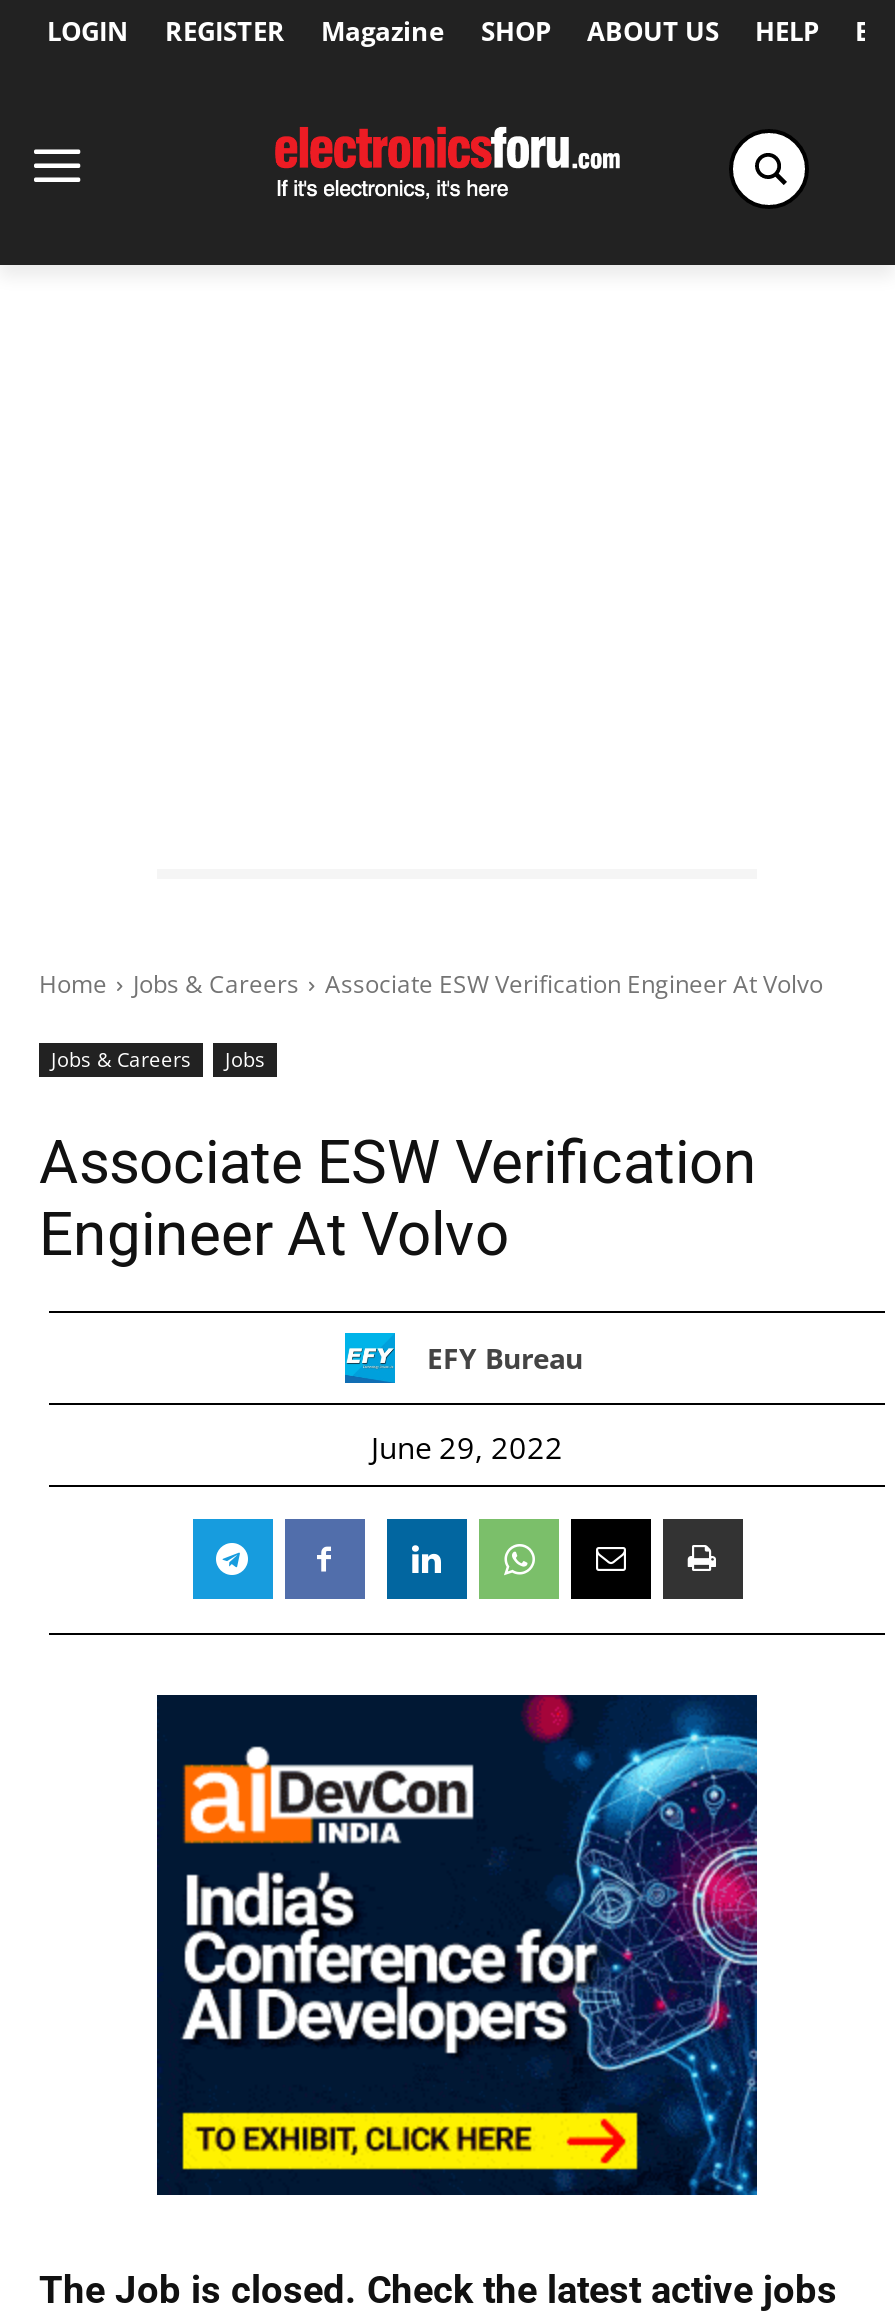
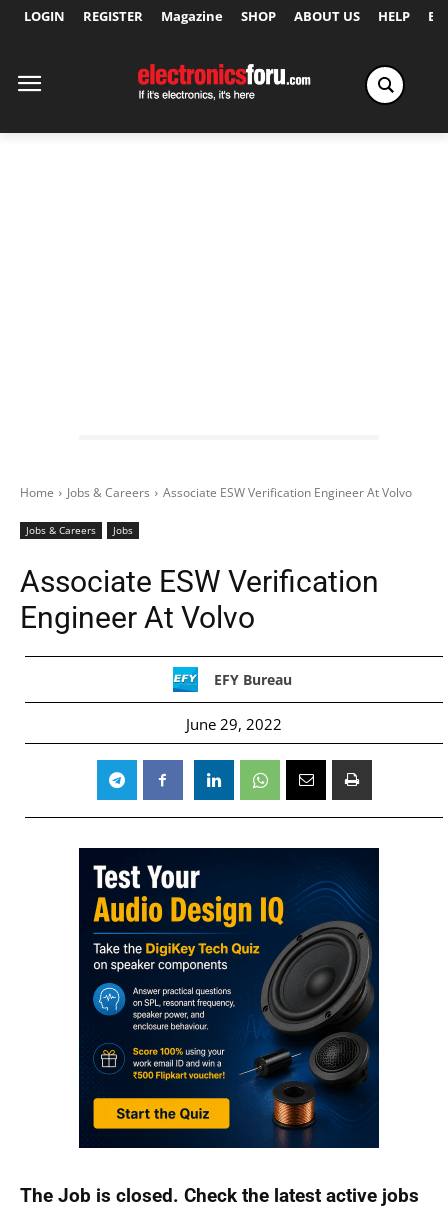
- [image]
+ [image]
